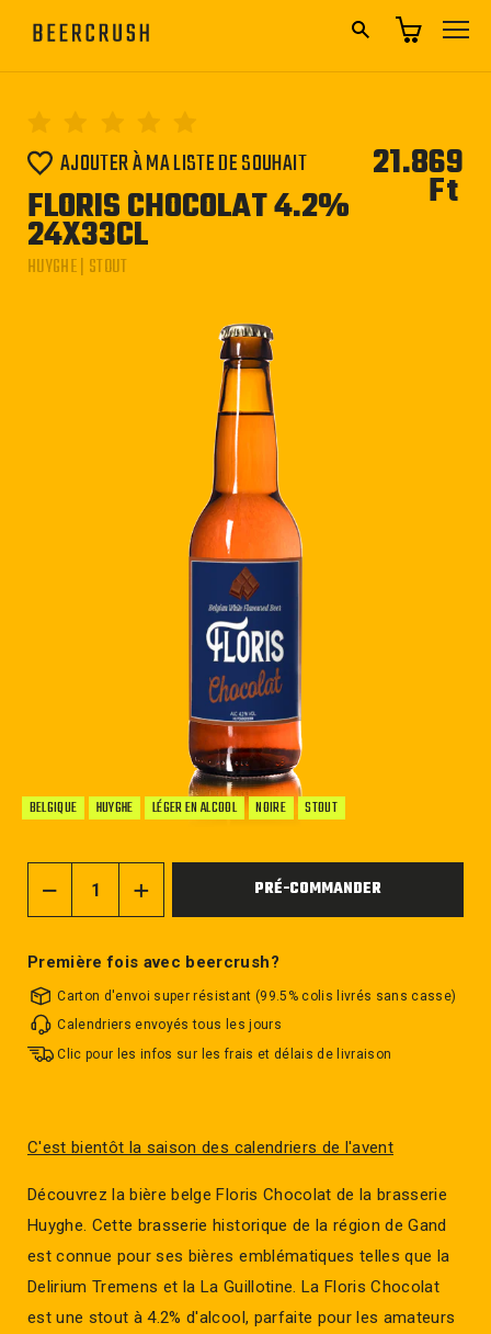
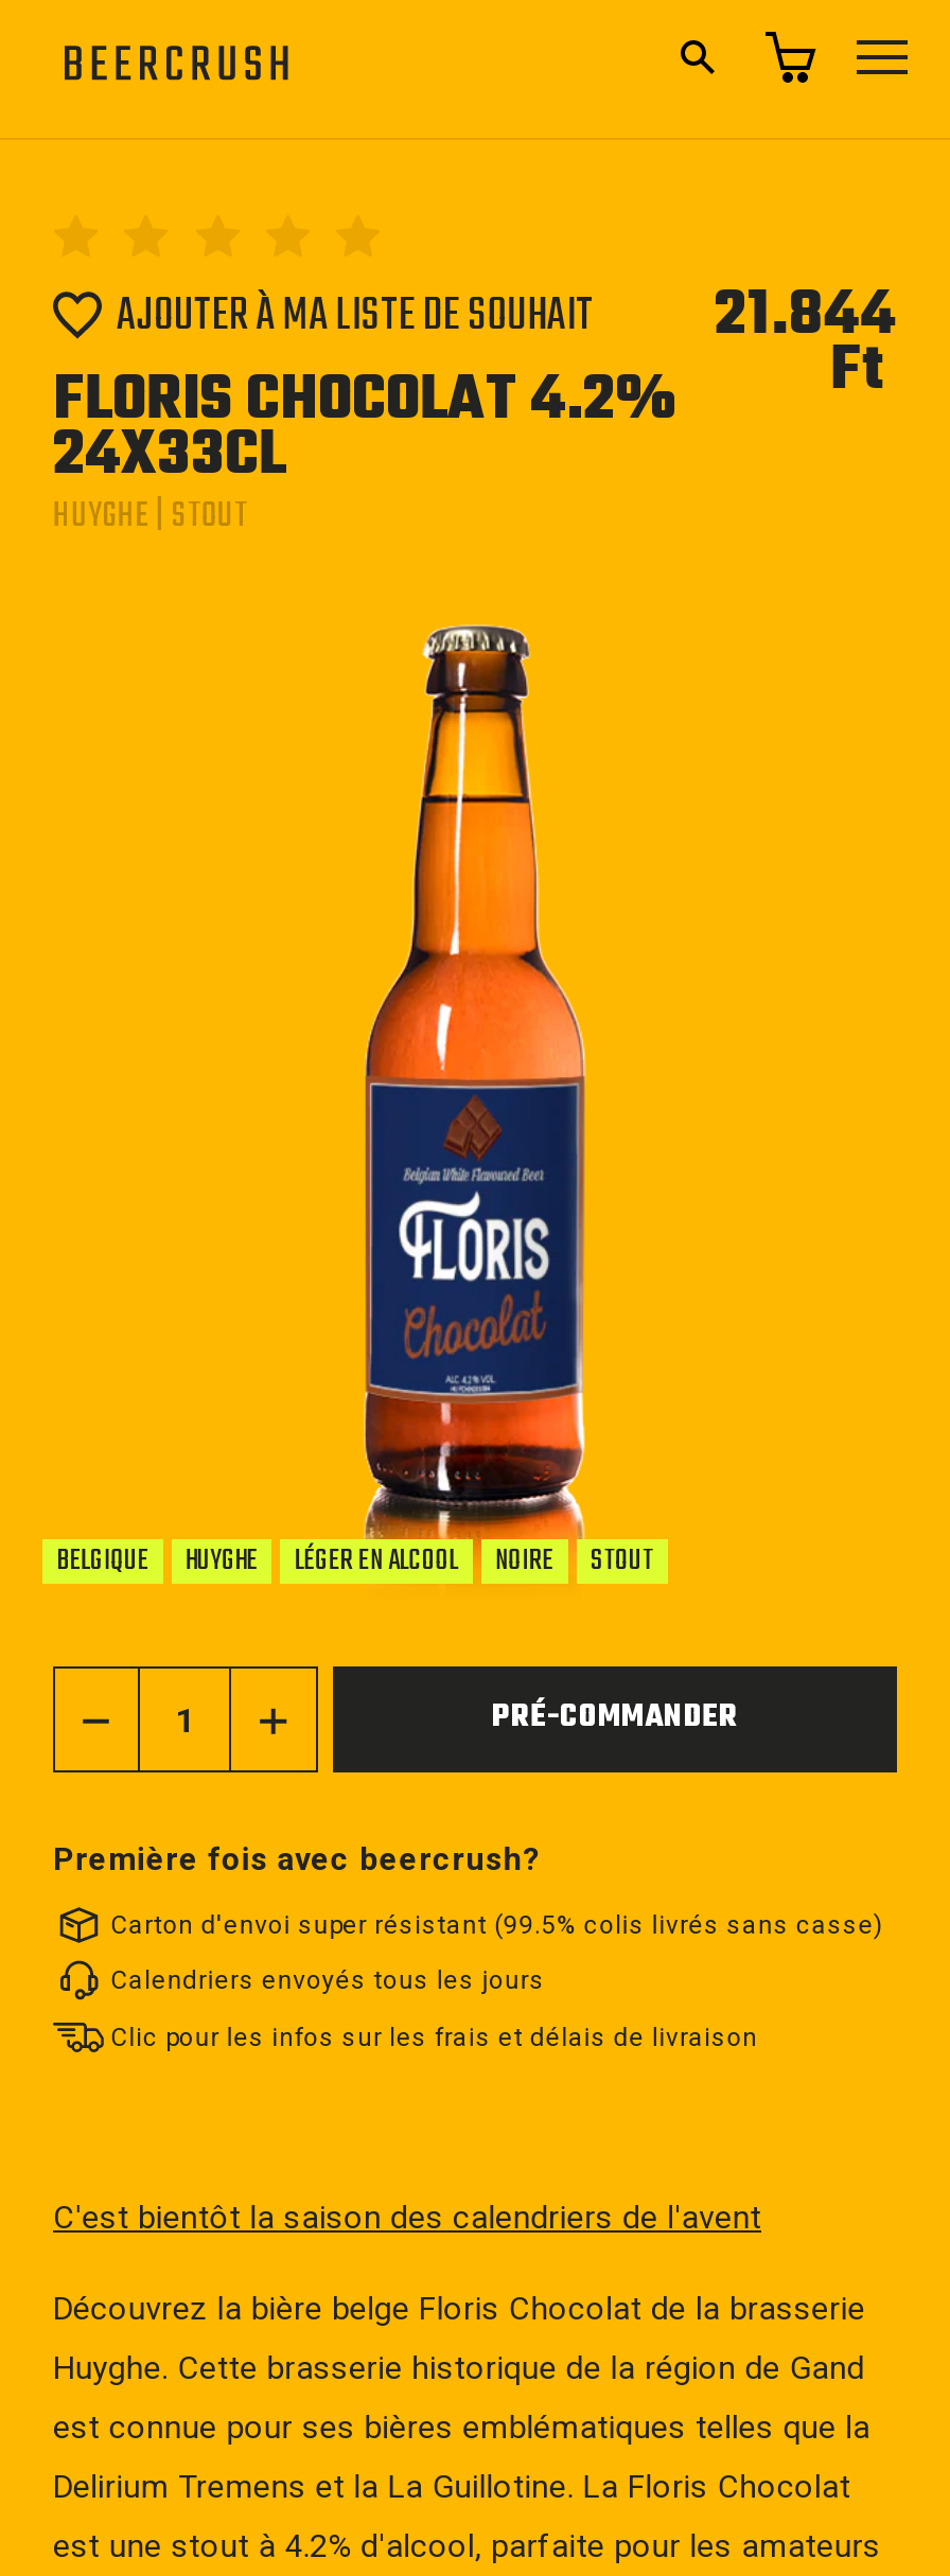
- AJOUTER À MA LISTE DE SOUHAIT 21.869
+ AJOUTER À MA LISTE DE SOUHAIT 21.844
